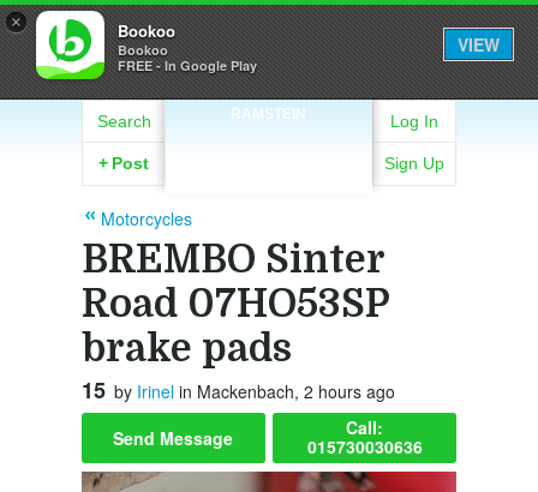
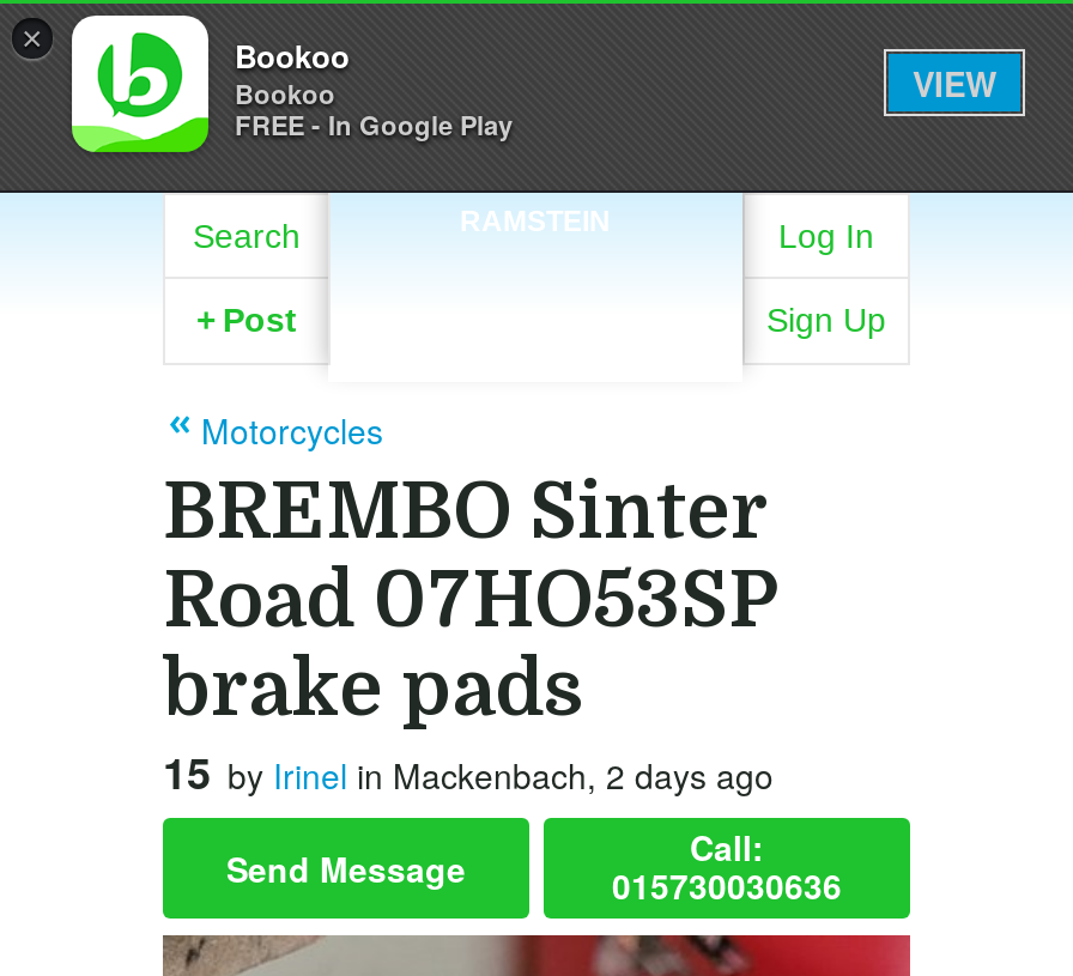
- 15 by Irinel in Mackenbach, 2 hours ago
+ 15 by Irinel in Mackenbach, 2 days ago
